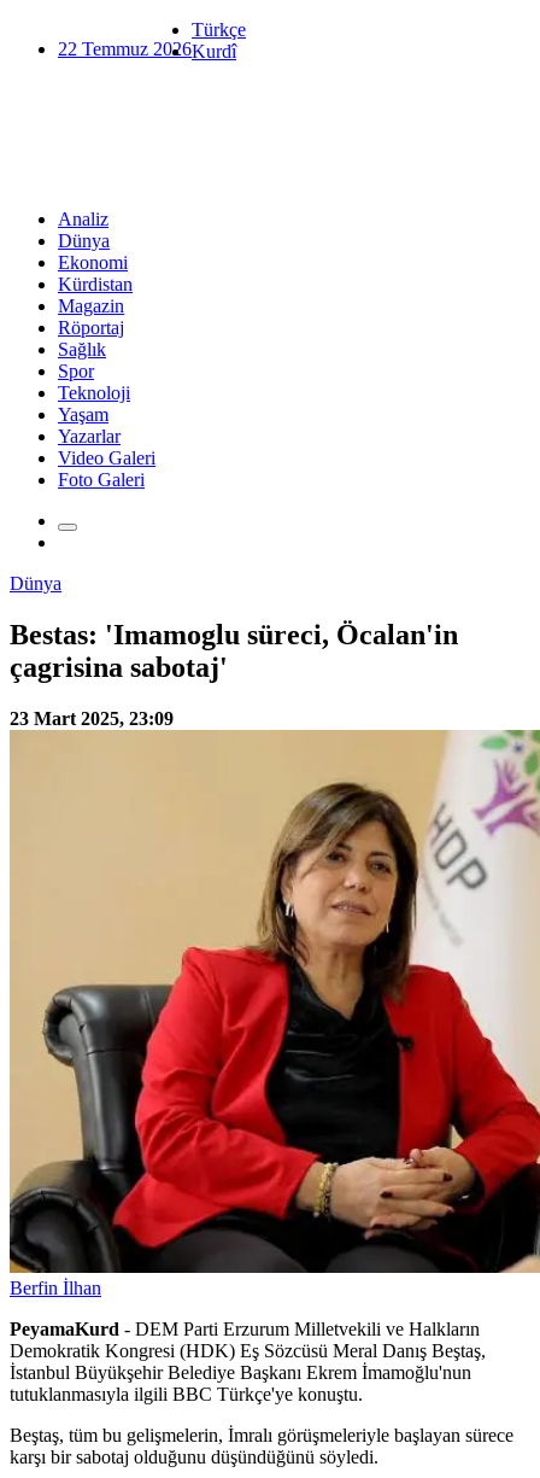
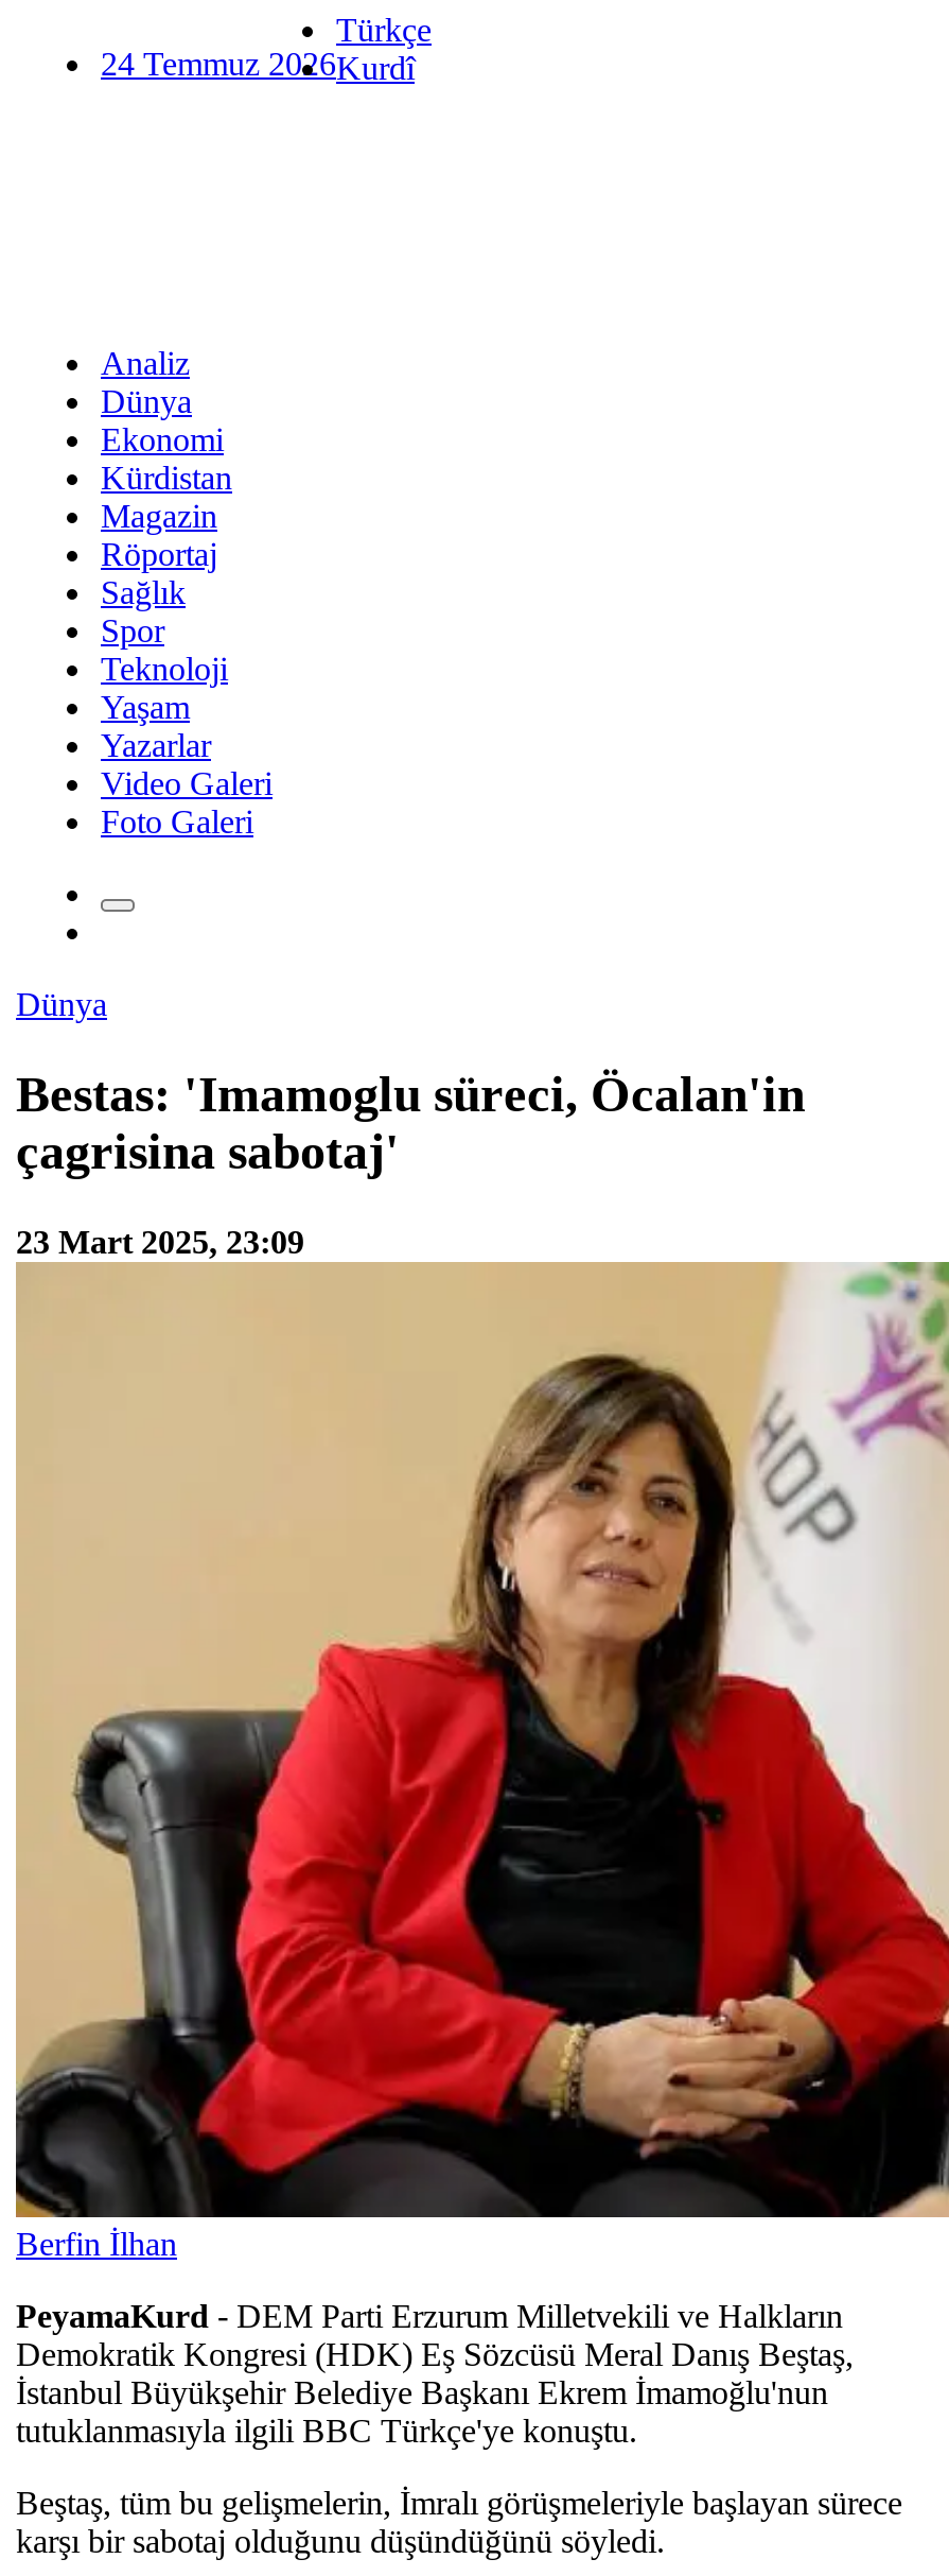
- 22 Temmuz 2026 Kurdî
+ 24 Temmuz 2026 Kurdî
